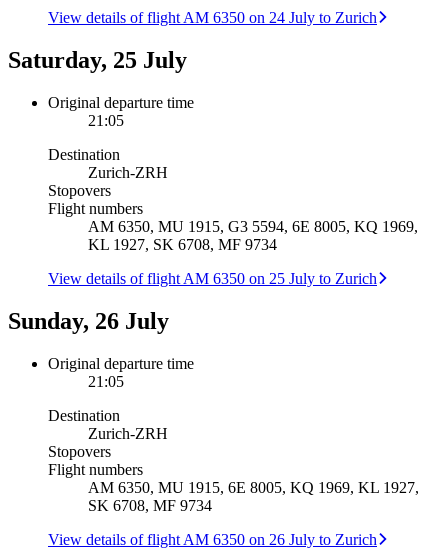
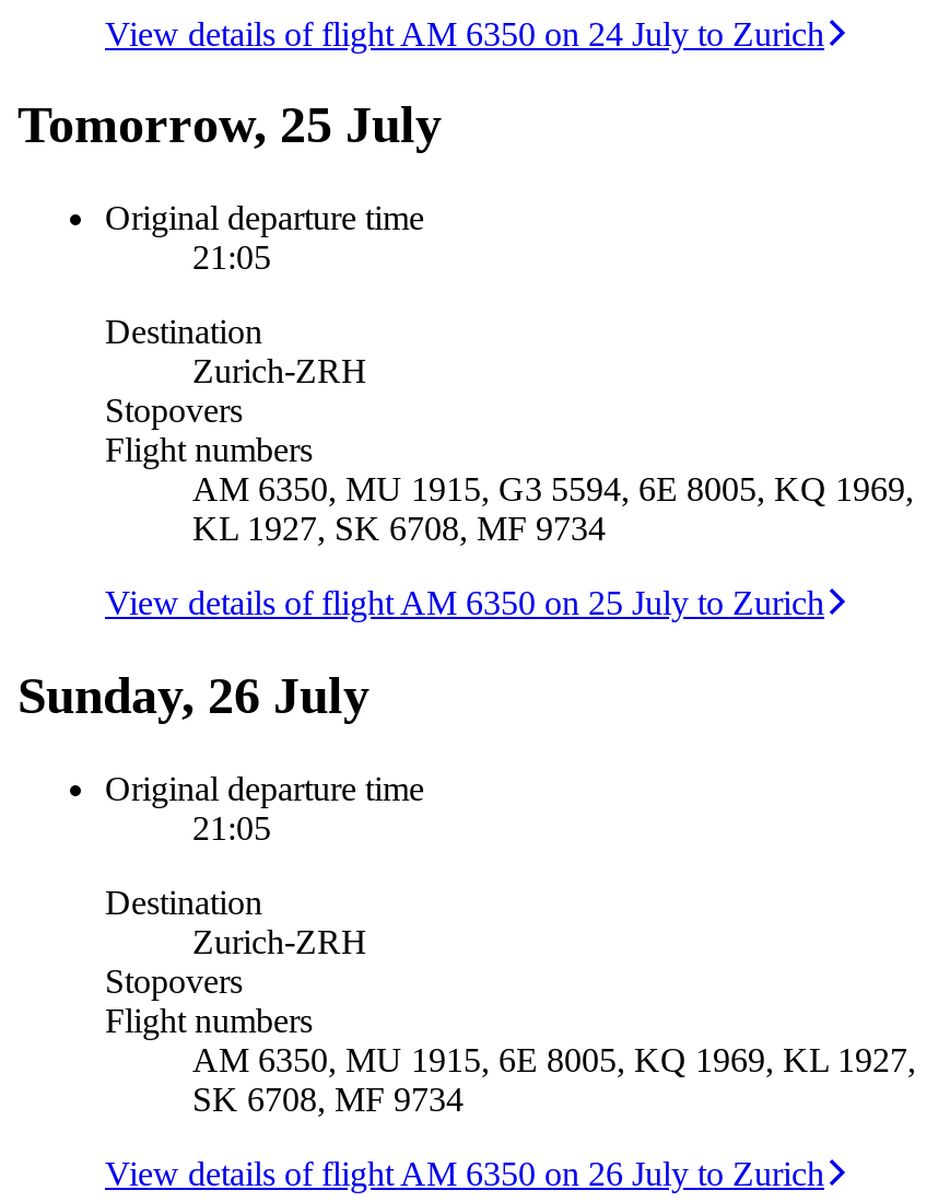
- Saturday, 25 July
+ Tomorrow, 25 July
